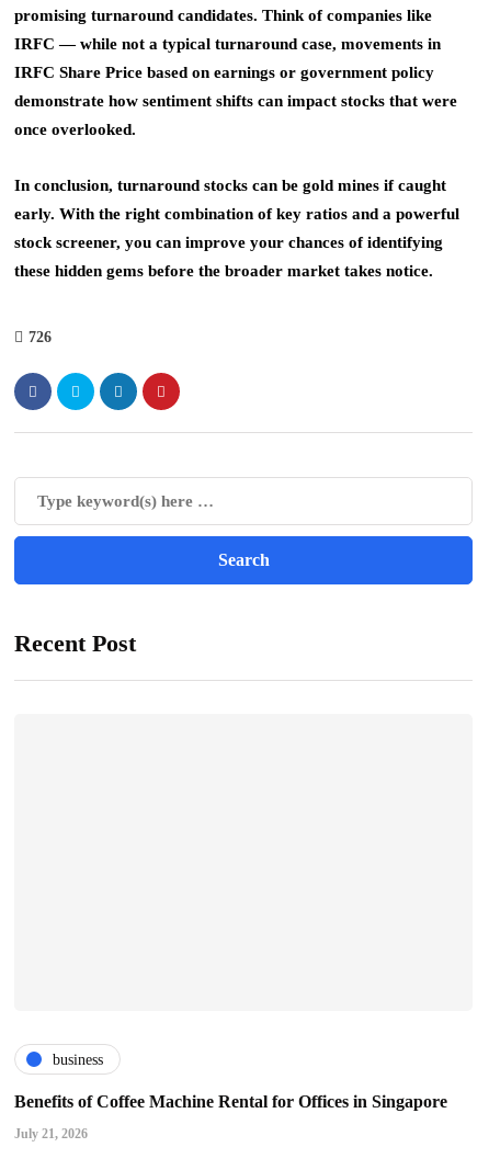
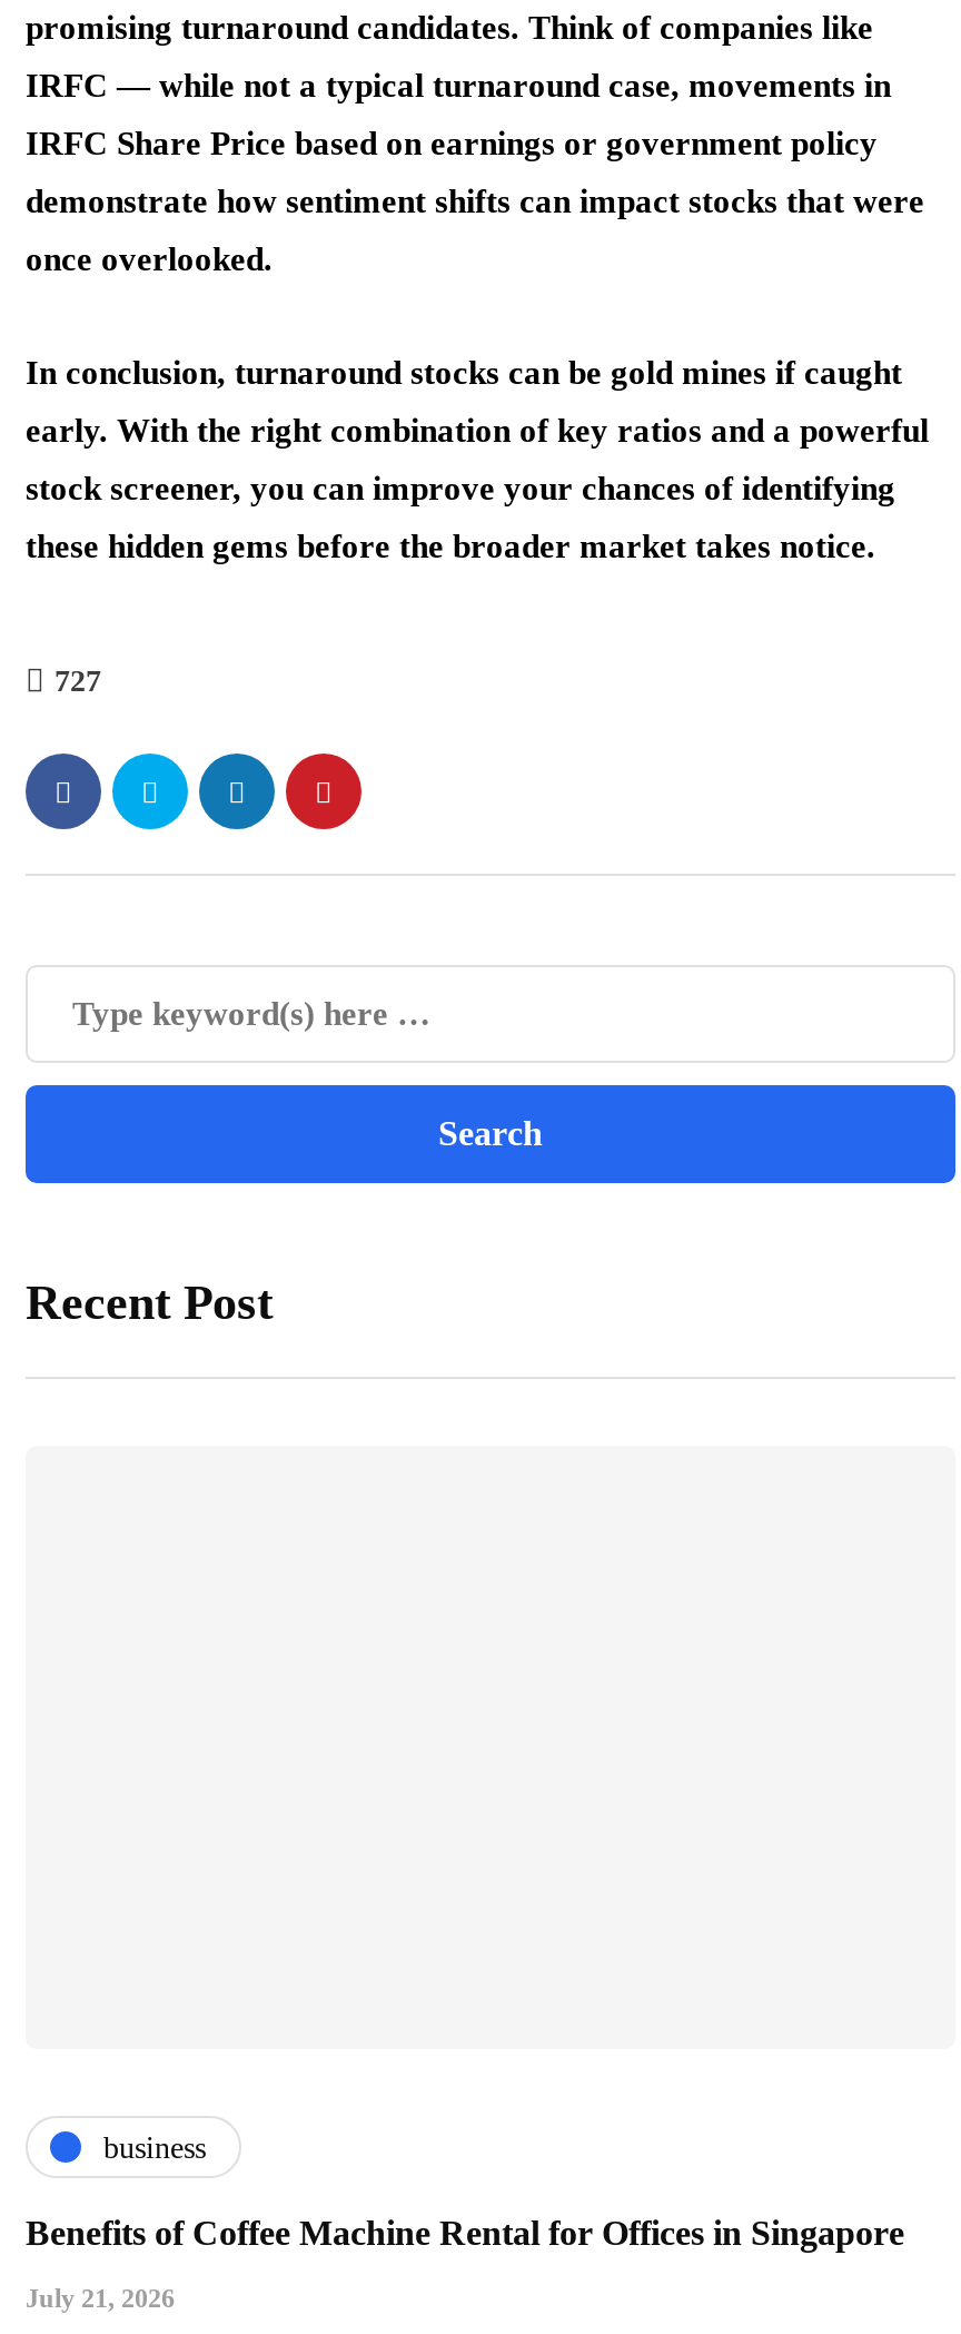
- 726
+ 727
